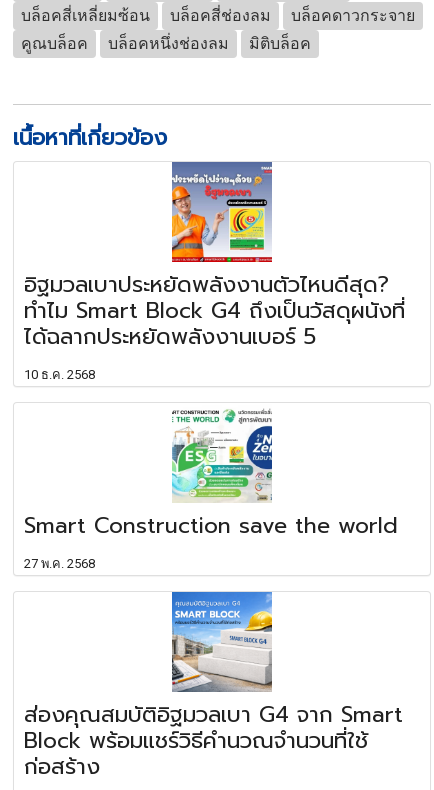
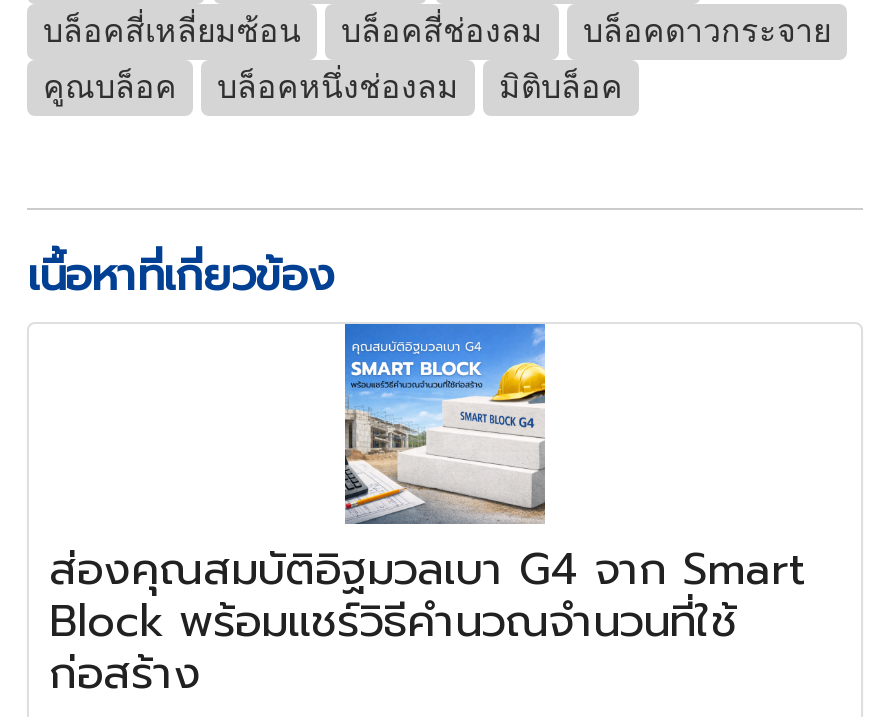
- [image]
- อิฐมวลเบาประหยัดพลังงานตัวไหนดีสุด?
- ทำไม Smart Block G4 ถึงเป็นวัสดุผนังที่
- ได้ฉลากประหยัดพลังงานเบอร์ 5
- 10 ธ.ค. 2568

- [image]
- Smart Construction save the world
- 27 พ.ค. 2568
